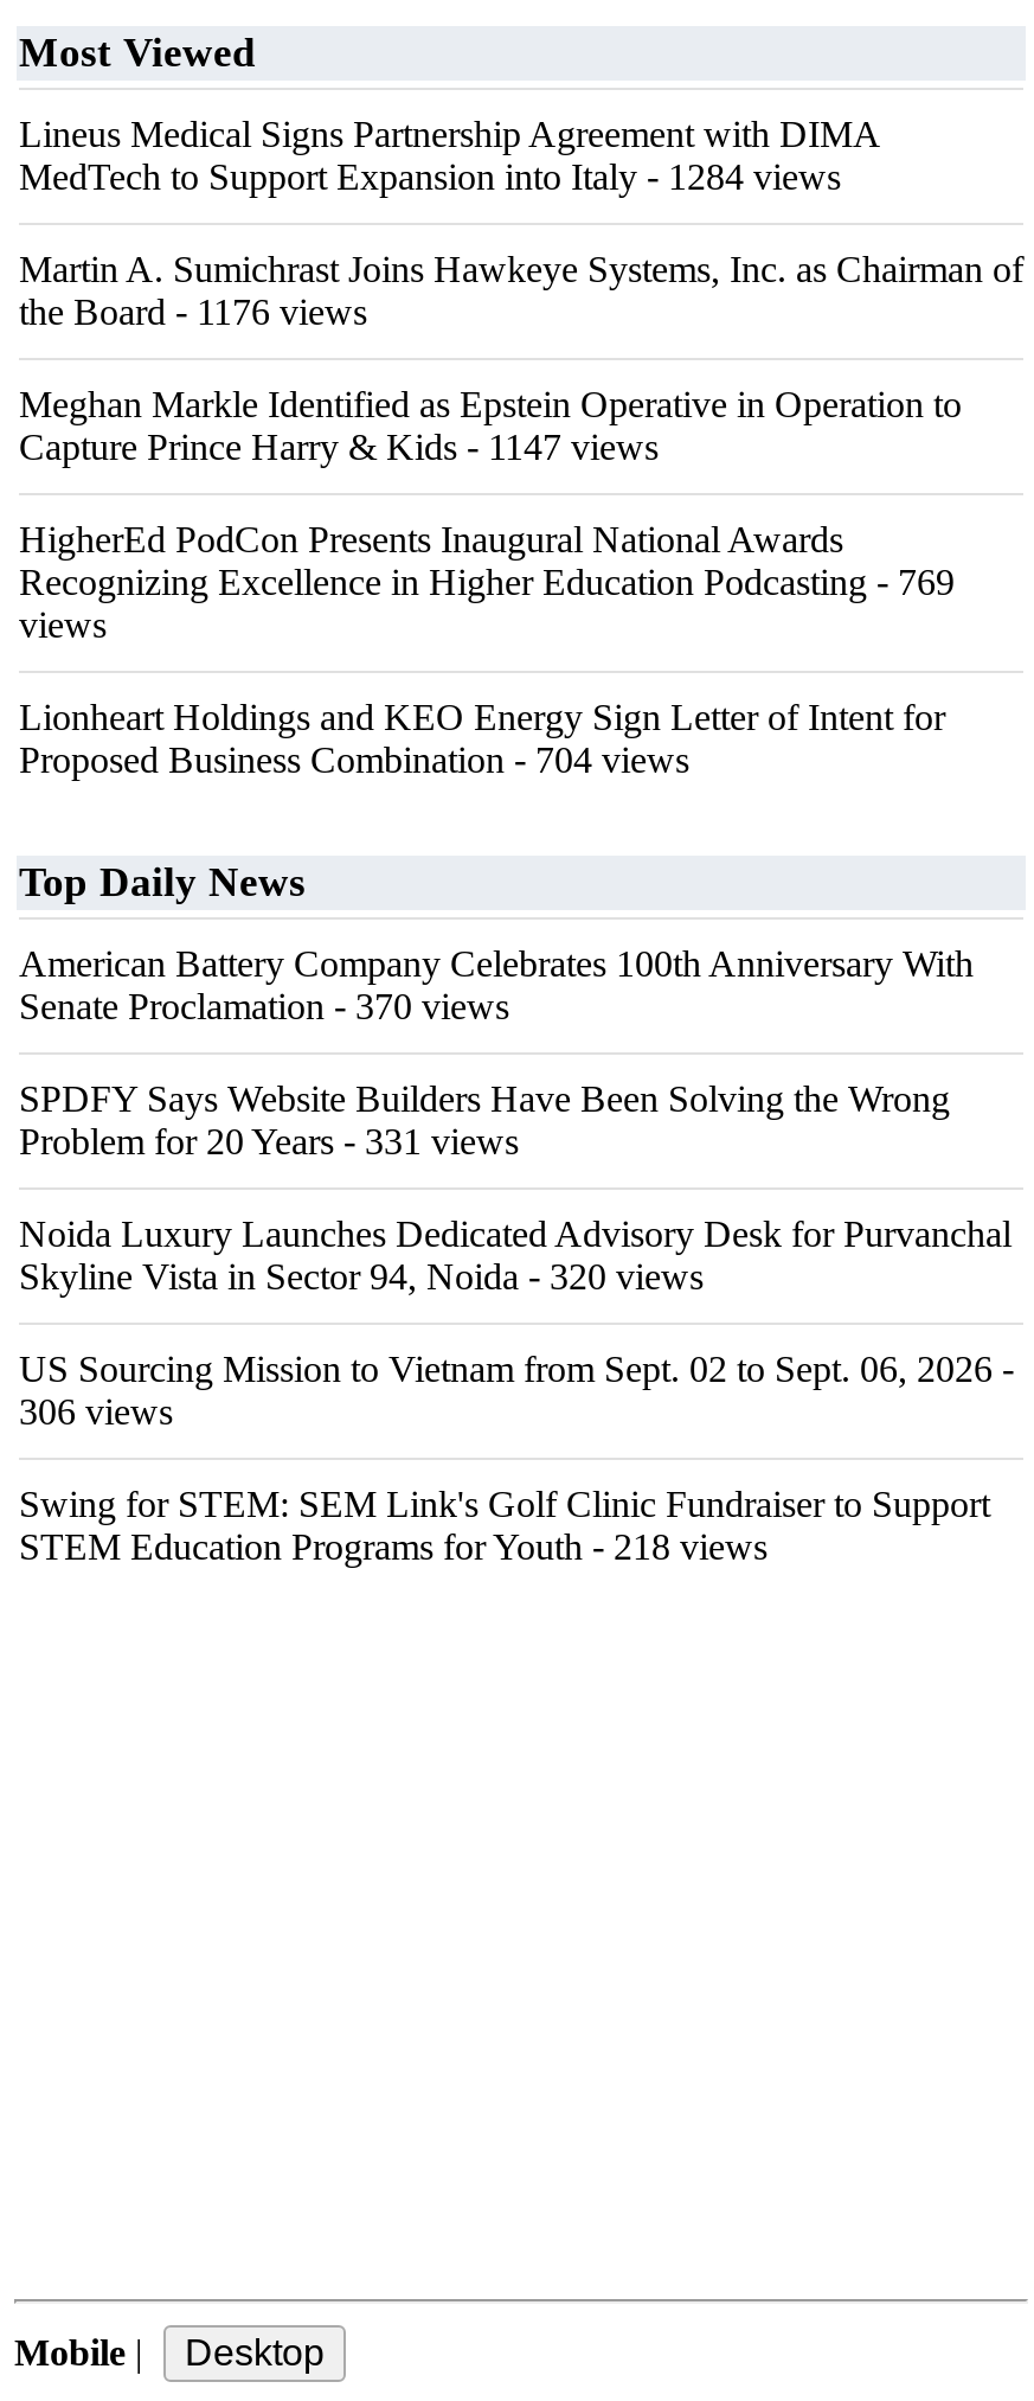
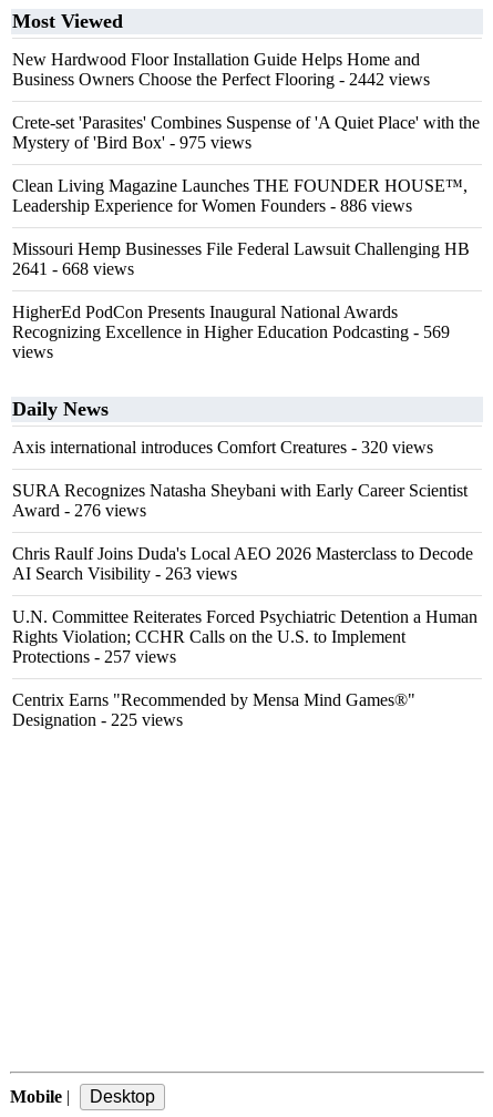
- Lineus Medical Signs Partnership Agreement with DIMA
- MedTech to Support Expansion into Italy - 1284 views
- Martin A. Sumichrast Joins Hawkeye Systems, Inc. as Chairman of
- the Board - 1176 views
- Meghan Markle Identified as Epstein Operative in Operation to
- Capture Prince Harry & Kids - 1147 views
+ New Hardwood Floor Installation Guide Helps Home and
+ Business Owners Choose the Perfect Flooring - 2442 views
+ Crete-set 'Parasites' Combines Suspense of 'A Quiet Place' with the
+ Mystery of 'Bird Box' - 975 views
+ Clean Living Magazine Launches THE FOUNDER HOUSE™,
+ Leadership Experience for Women Founders - 886 views
+ Missouri Hemp Businesses File Federal Lawsuit Challenging HB
+ 2641 - 668 views

moved down: HigherEd PodCon Presents Inaugural National Awards

- Recognizing Excellence in Higher Education Podcasting - 769
+ Recognizing Excellence in Higher Education Podcasting - 569

moved down: views

- Lionheart Holdings and KEO Energy Sign Letter of Intent for
- Proposed Business Combination - 704 views
- Top Daily News
- American Battery Company Celebrates 100th Anniversary With
- Senate Proclamation - 370 views
- SPDFY Says Website Builders Have Been Solving the Wrong
- Problem for 20 Years - 331 views
- Noida Luxury Launches Dedicated Advisory Desk for Purvanchal
- Skyline Vista in Sector 94, Noida - 320 views
- US Sourcing Mission to Vietnam from Sept. 02 to Sept. 06, 2026 -
- 306 views
- Swing for STEM: SEM Link's Golf Clinic Fundraiser to Support
- STEM Education Programs for Youth - 218 views
+ Daily News
+ Axis international introduces Comfort Creatures - 320 views
+ SURA Recognizes Natasha Sheybani with Early Career Scientist
+ Award - 276 views
+ Chris Raulf Joins Duda's Local AEO 2026 Masterclass to Decode
+ AI Search Visibility - 263 views
+ U.N. Committee Reiterates Forced Psychiatric Detention a Human
+ Rights Violation; CCHR Calls on the U.S. to Implement
+ Protections - 257 views
+ Centrix Earns "Recommended by Mensa Mind Games®"
+ Designation - 225 views
